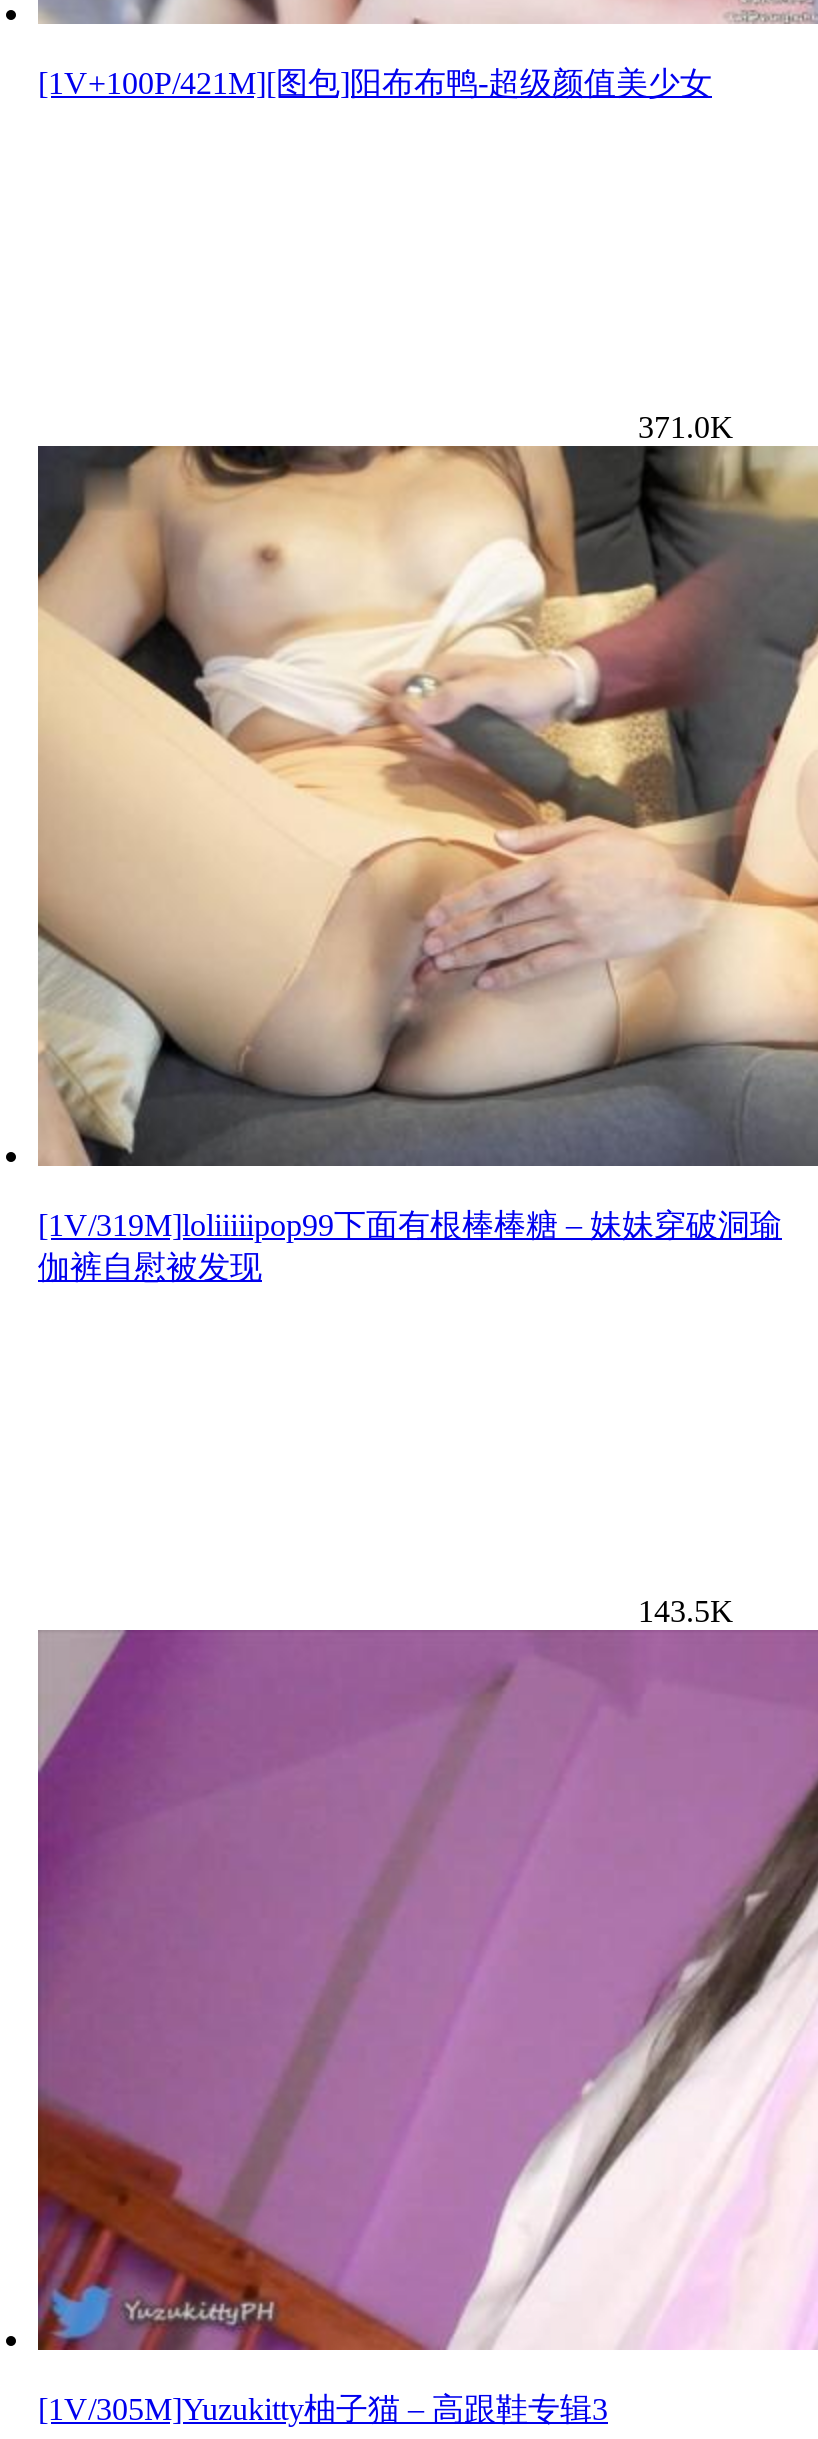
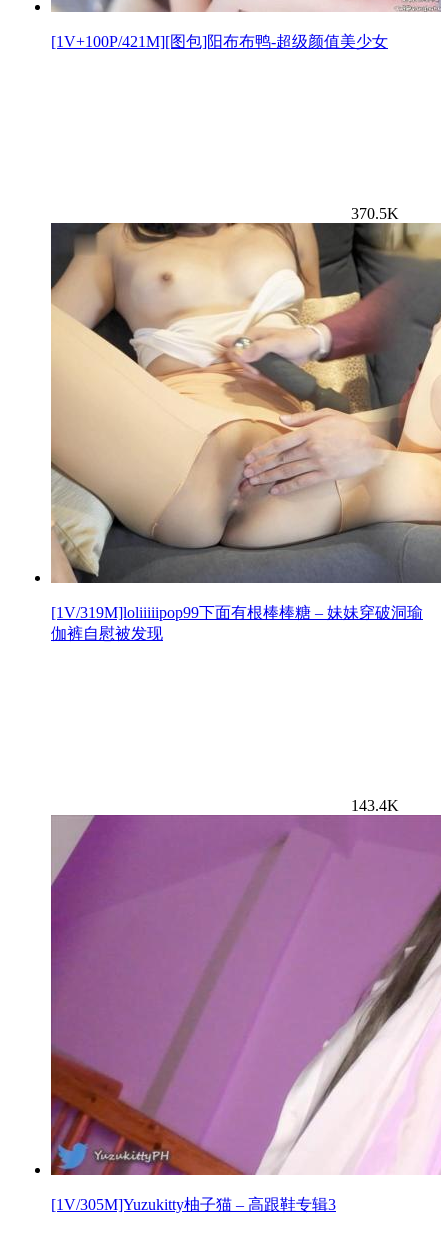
- 371.0K
+ 370.5K

- 143.5K
+ 143.4K
